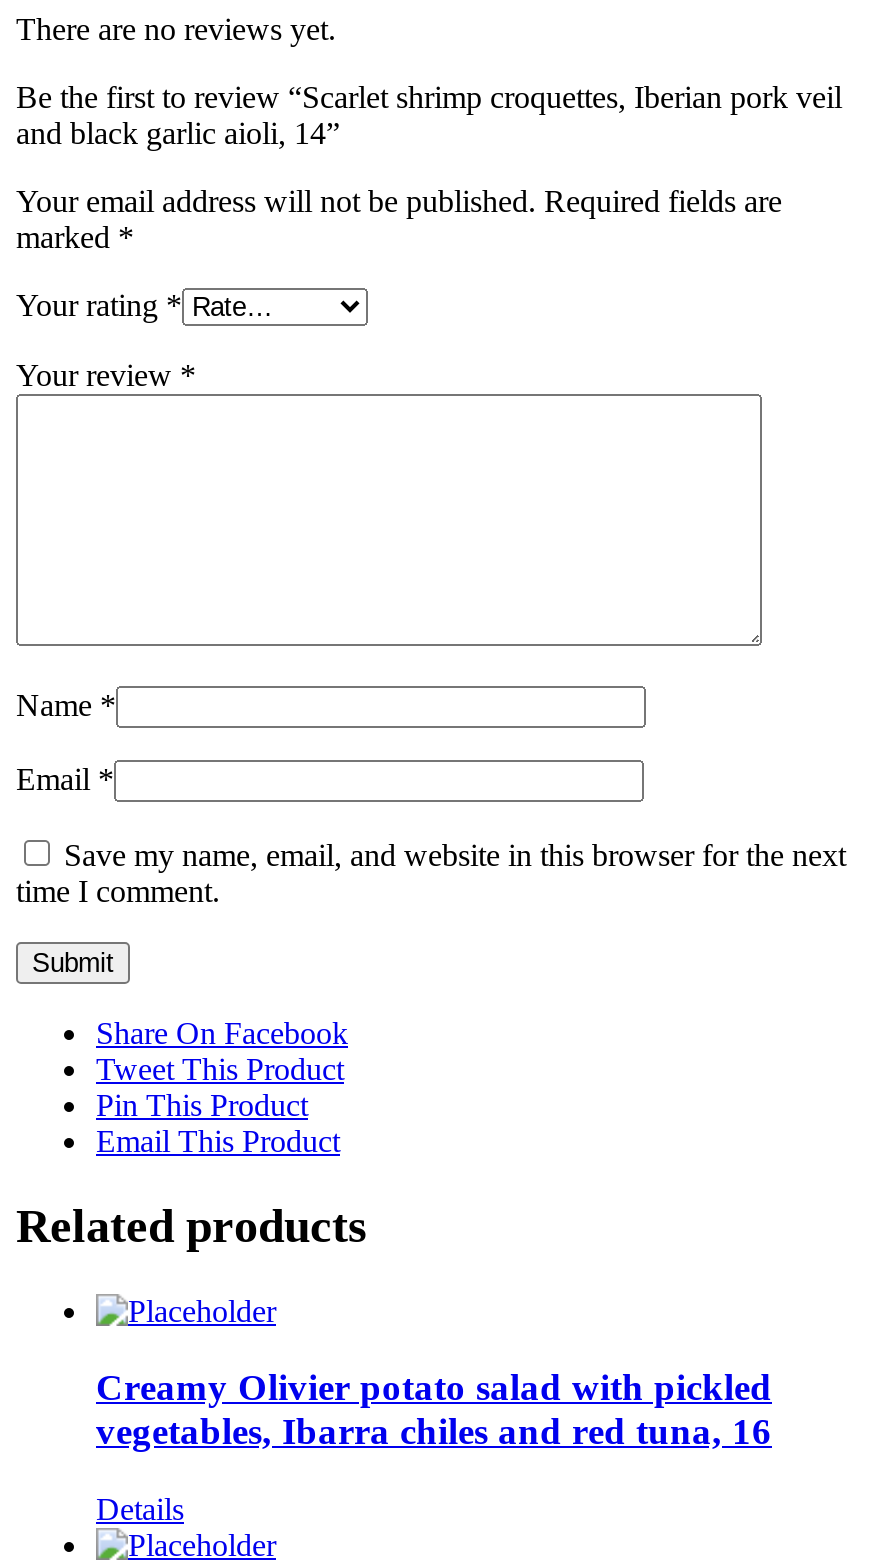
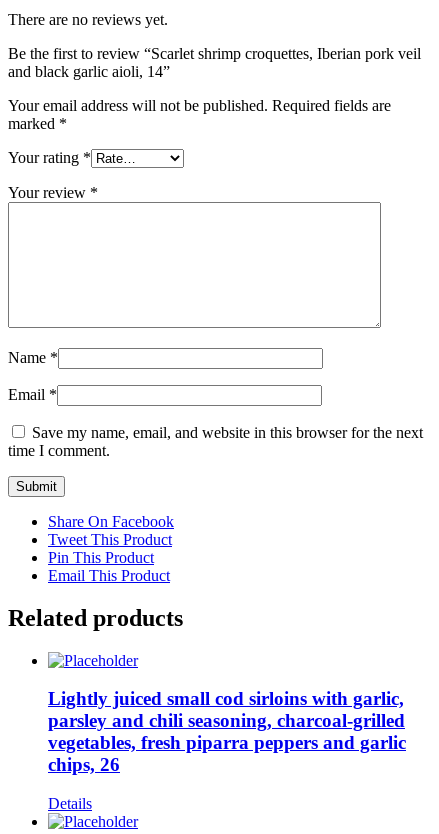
- Creamy Olivier potato salad with pickled
- vegetables, Ibarra chiles and red tuna, 16
+ Lightly juiced small cod sirloins with garlic,
+ parsley and chili seasoning, charcoal-grilled
+ vegetables, fresh piparra peppers and garlic
+ chips, 26
